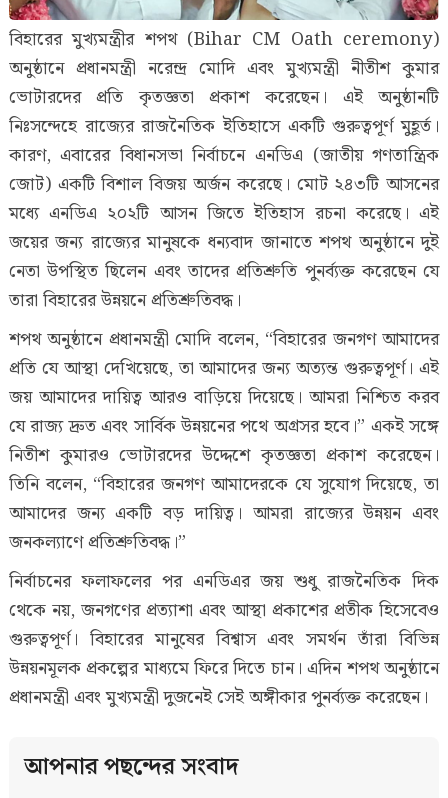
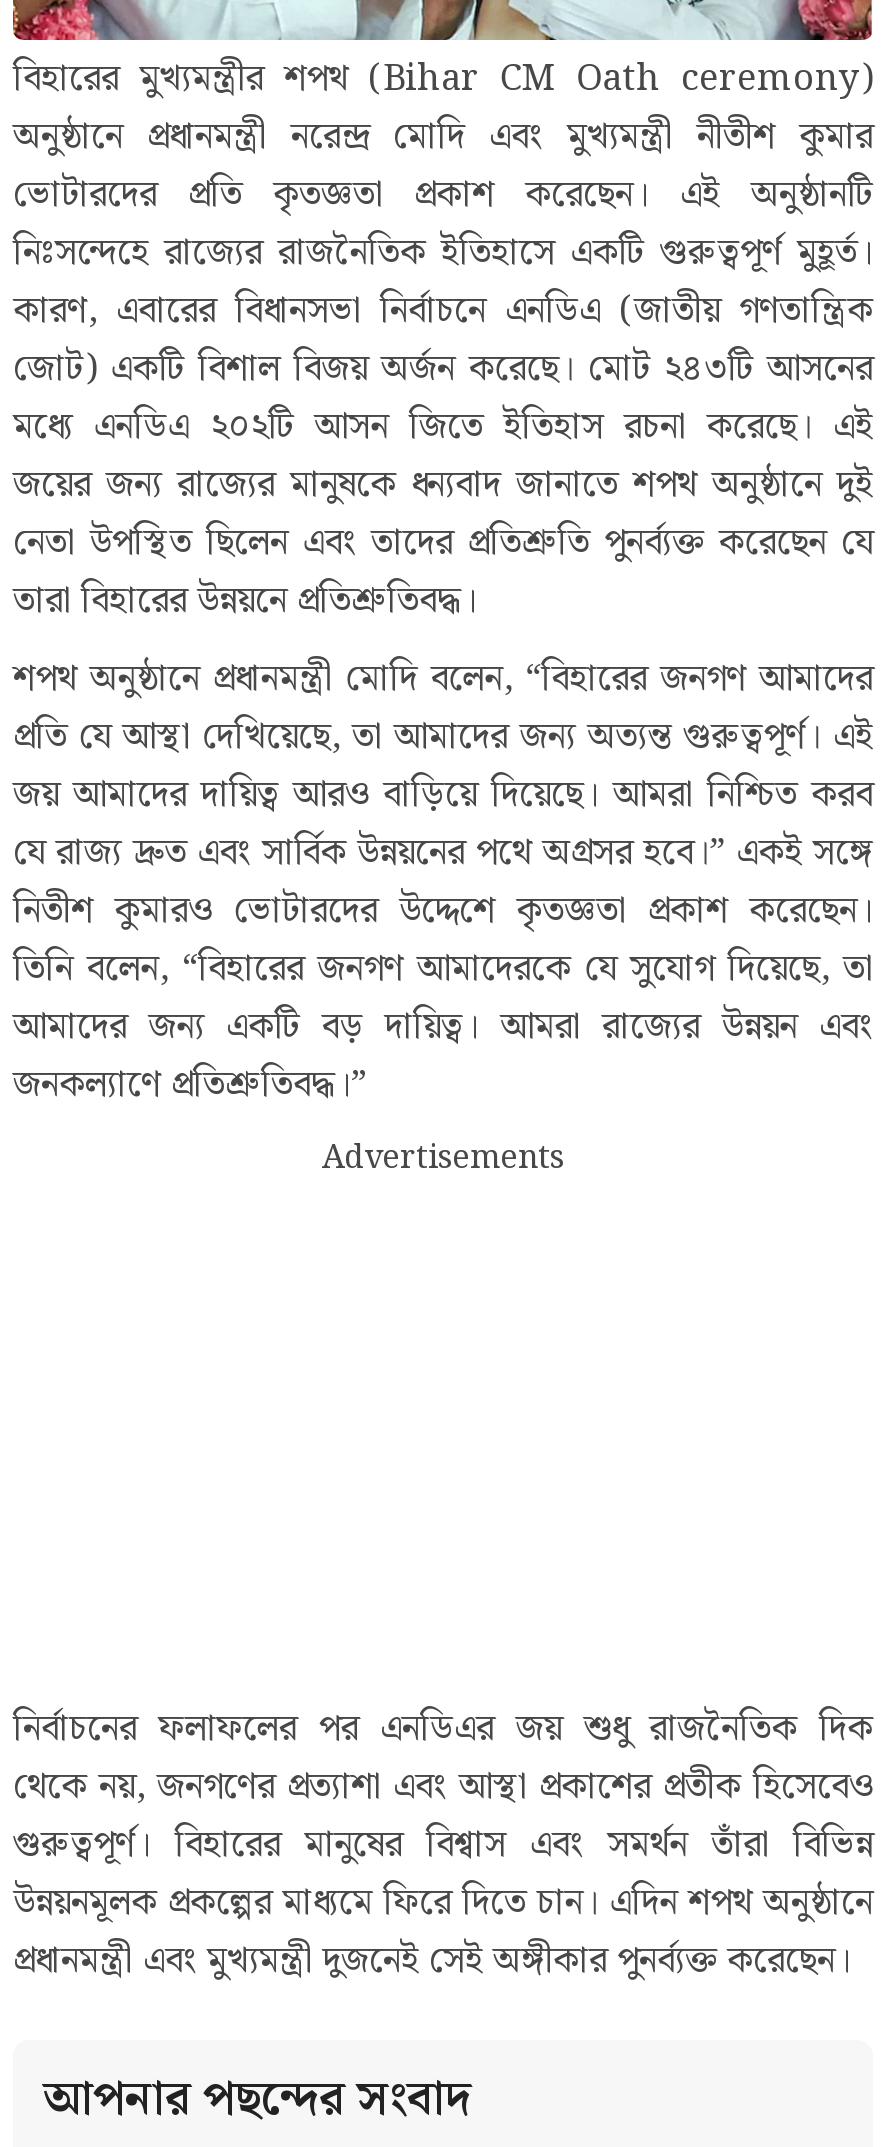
+ Advertisements
